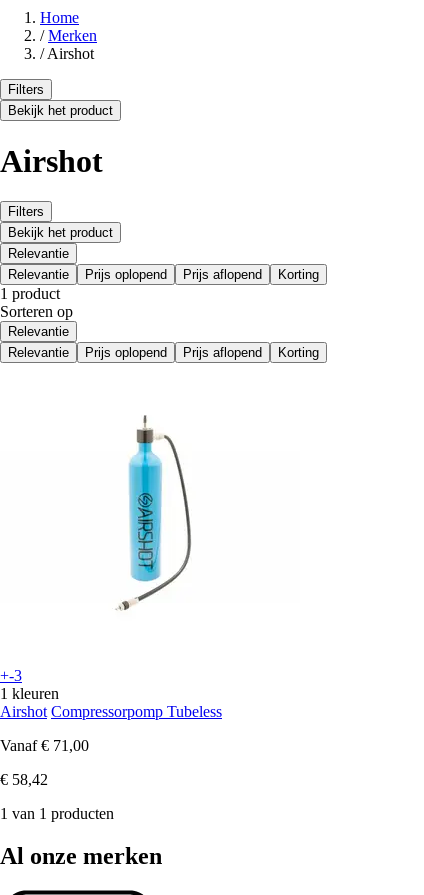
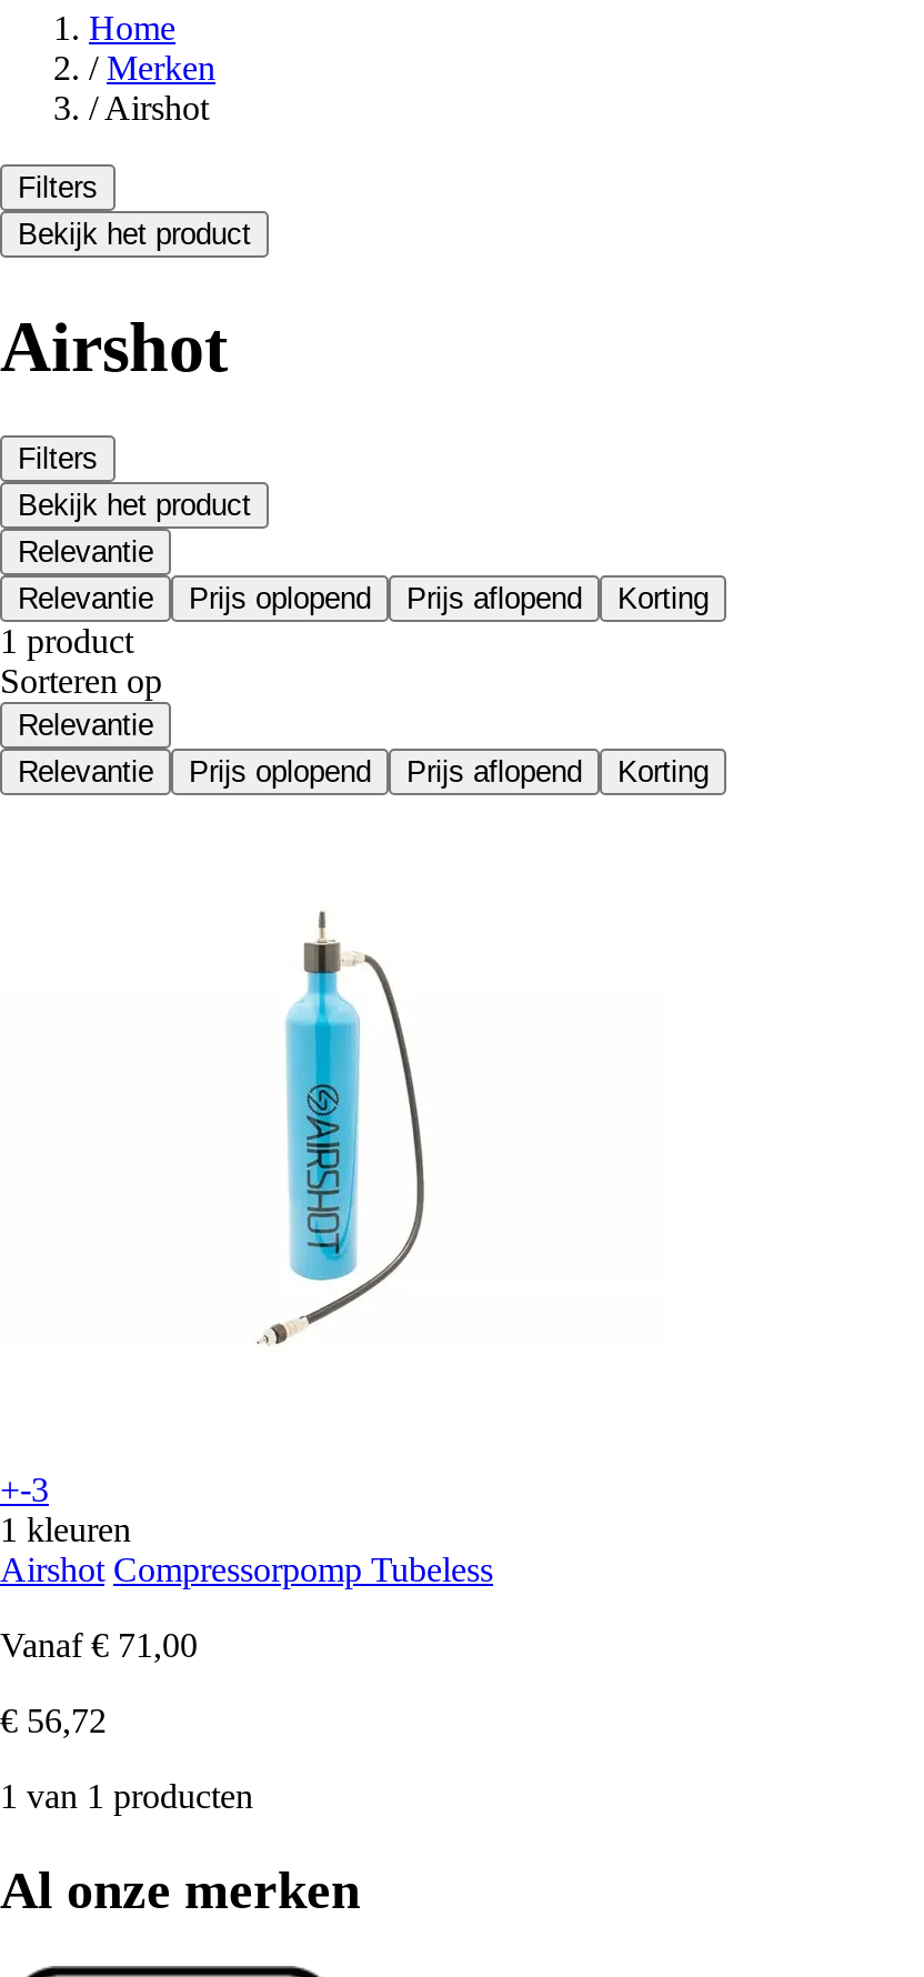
- € 58,42
+ € 56,72
